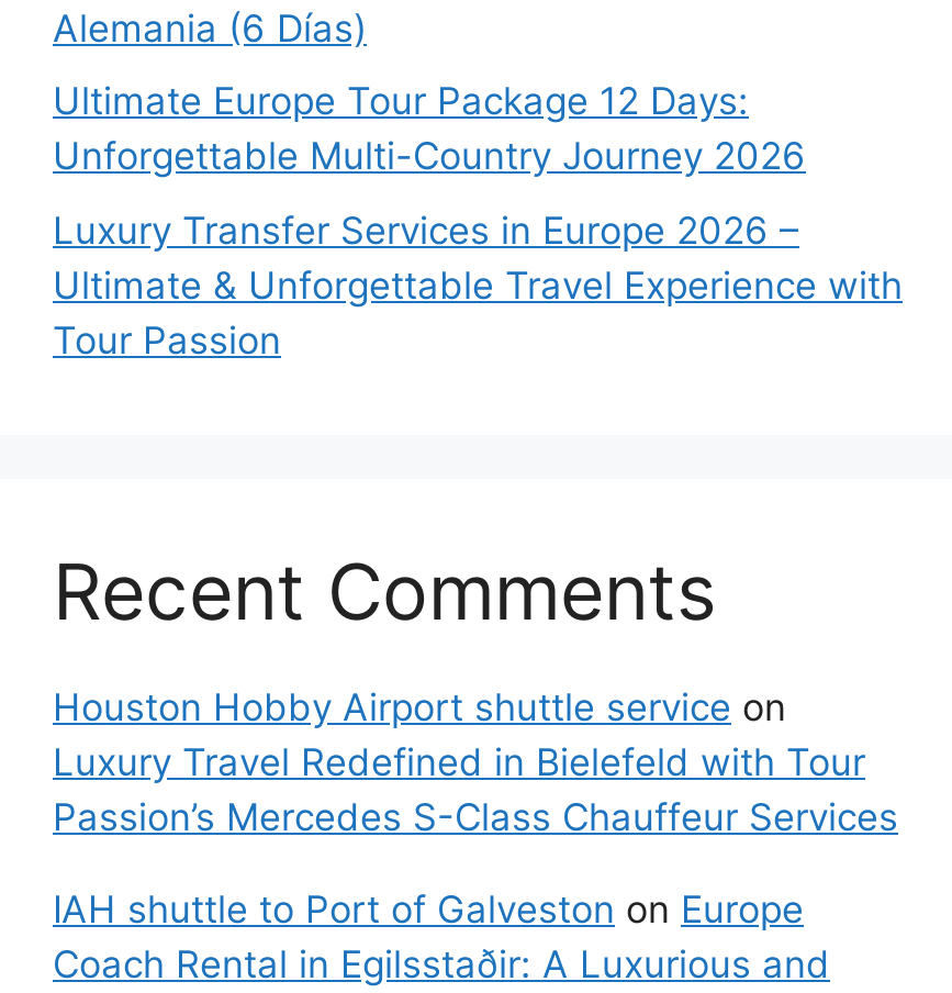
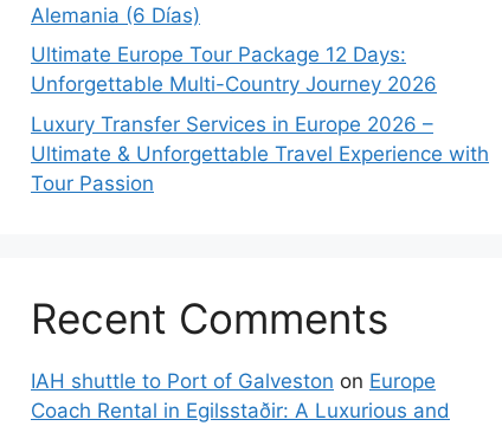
- Houston Hobby Airport shuttle service on
- Luxury Travel Redefined in Bielefeld with Tour
- Passion’s Mercedes S-Class Chauffeur Services
